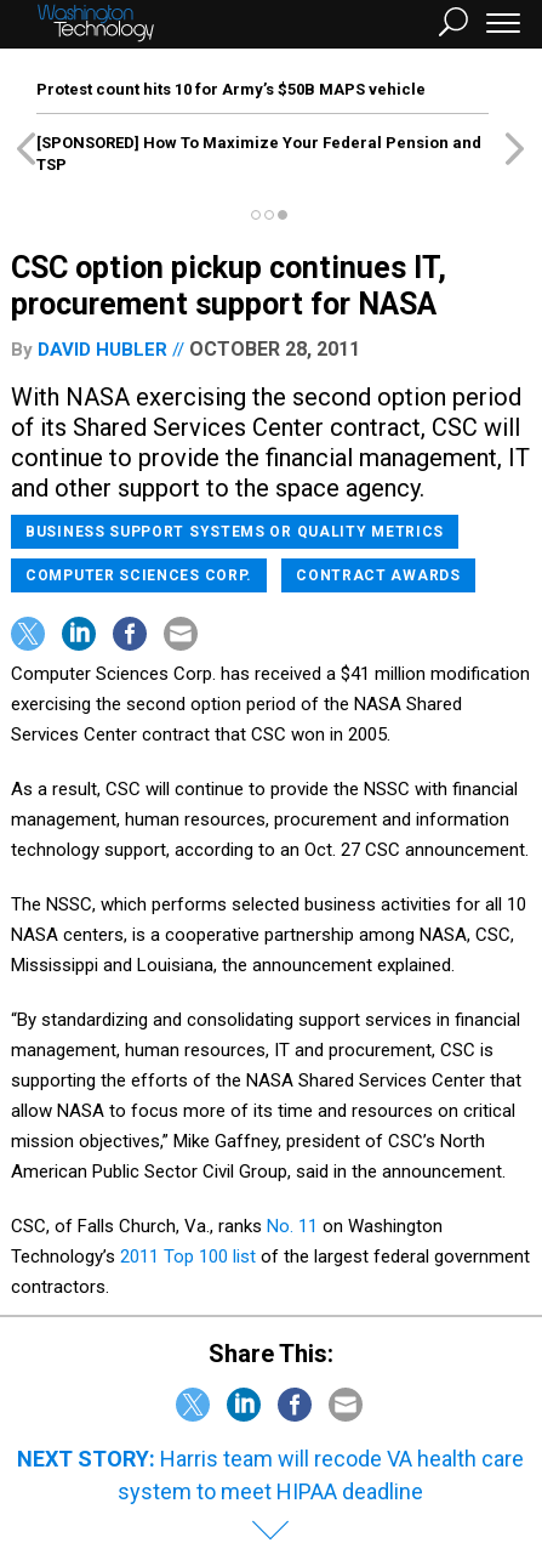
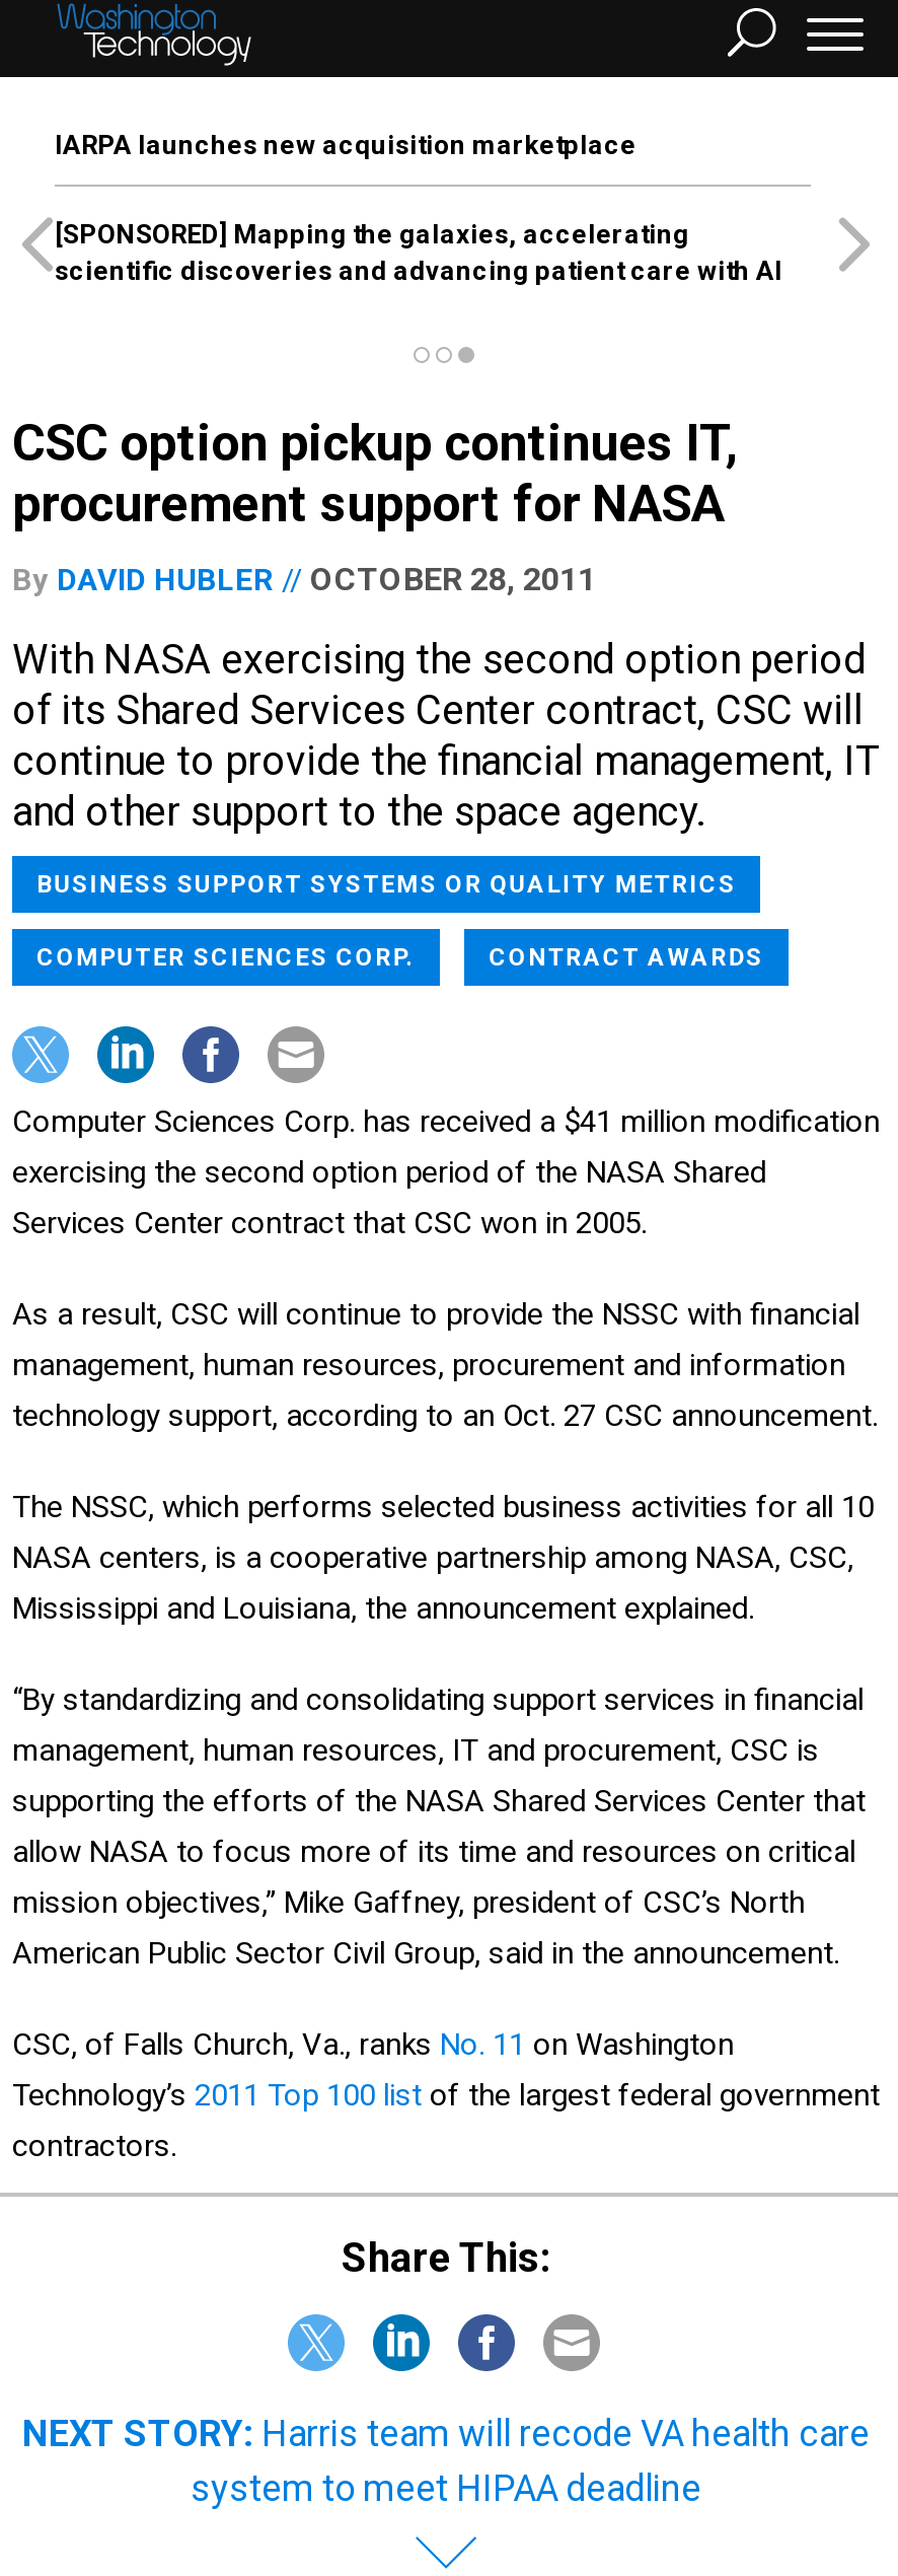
- Protest count hits 10 for Army’s $50B MAPS vehicle
+ IARPA launches new acquisition marketplace

- [SPONSORED] How To Maximize Your Federal Pension and
- TSP
+ [SPONSORED] Mapping the galaxies, accelerating
+ scientific discoveries and advancing patient care with AI
